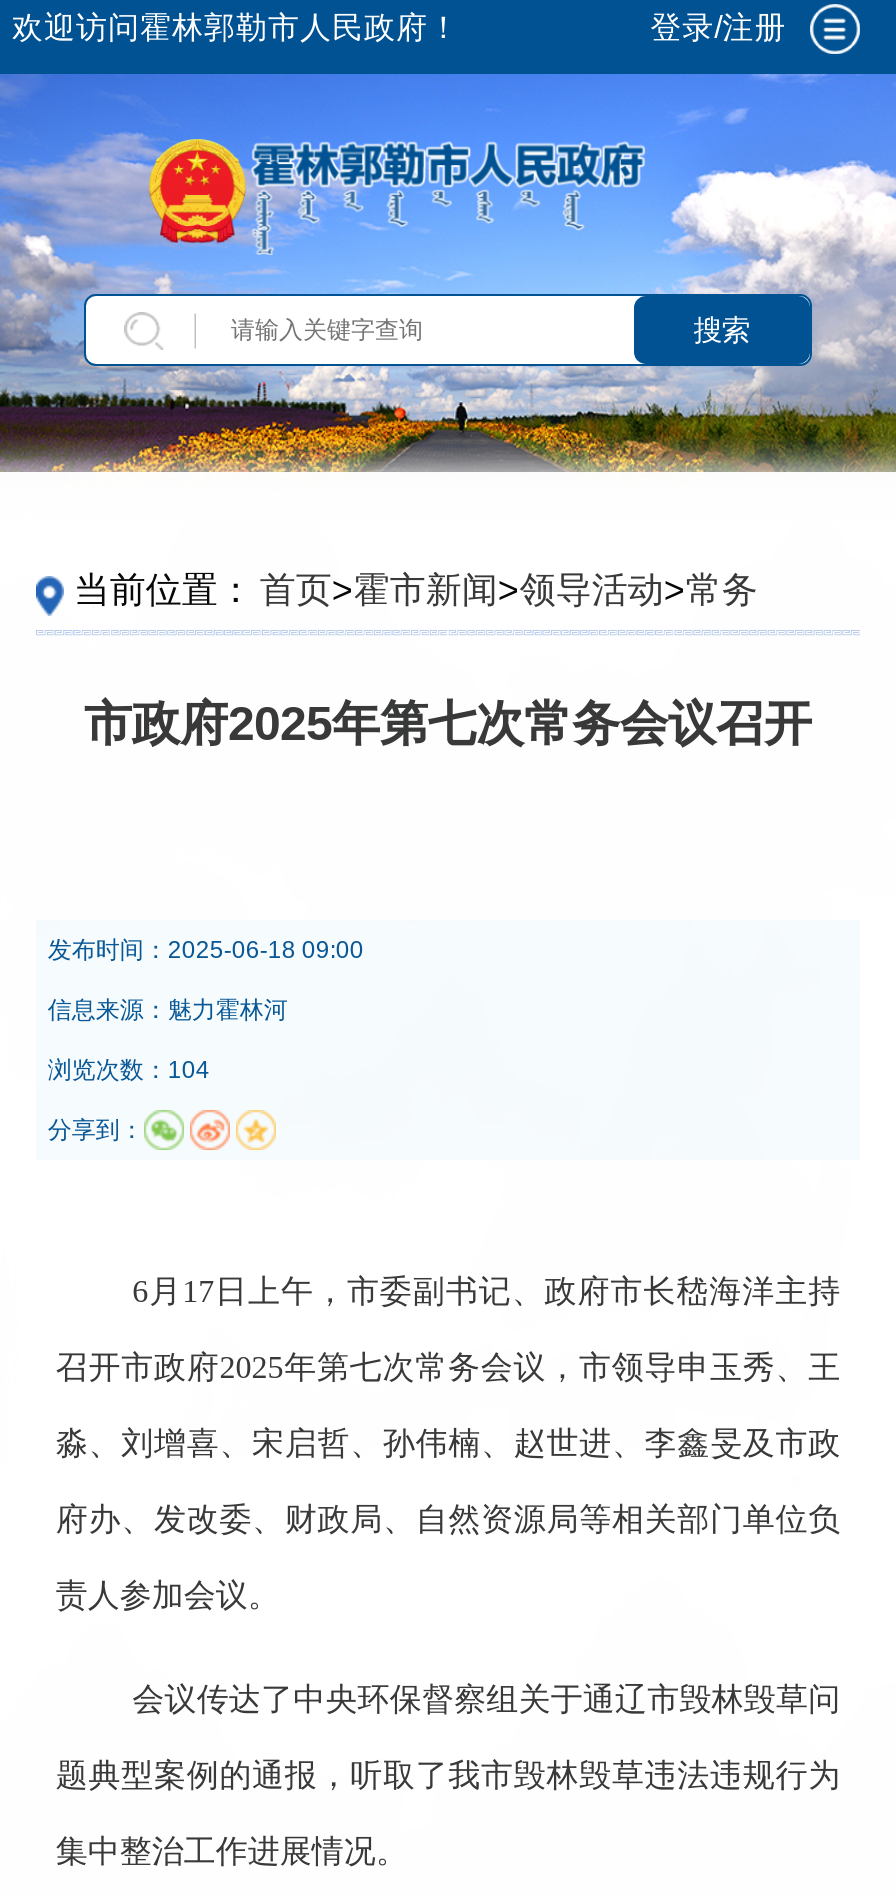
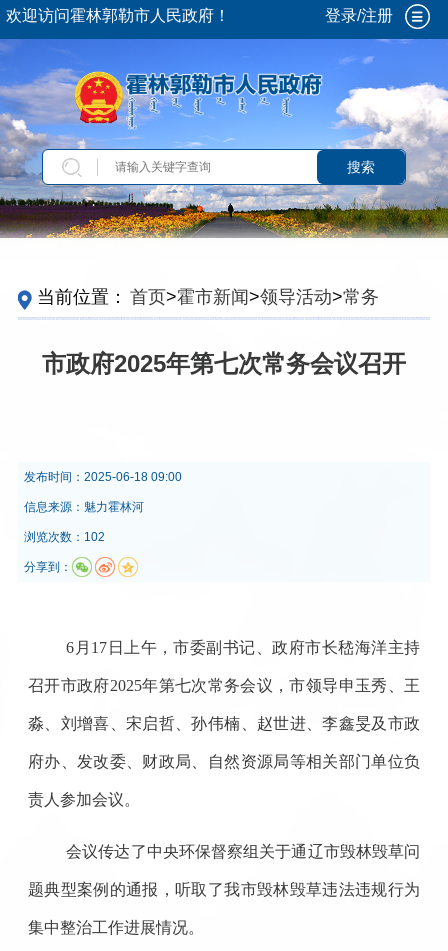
- 浏览次数：104
+ 浏览次数：102
